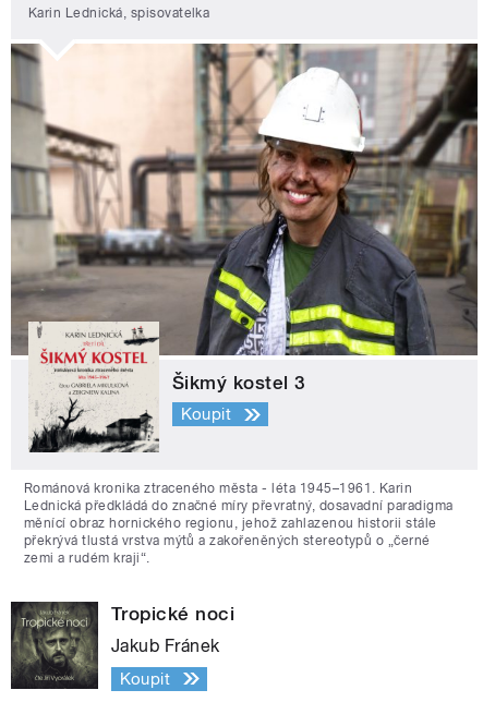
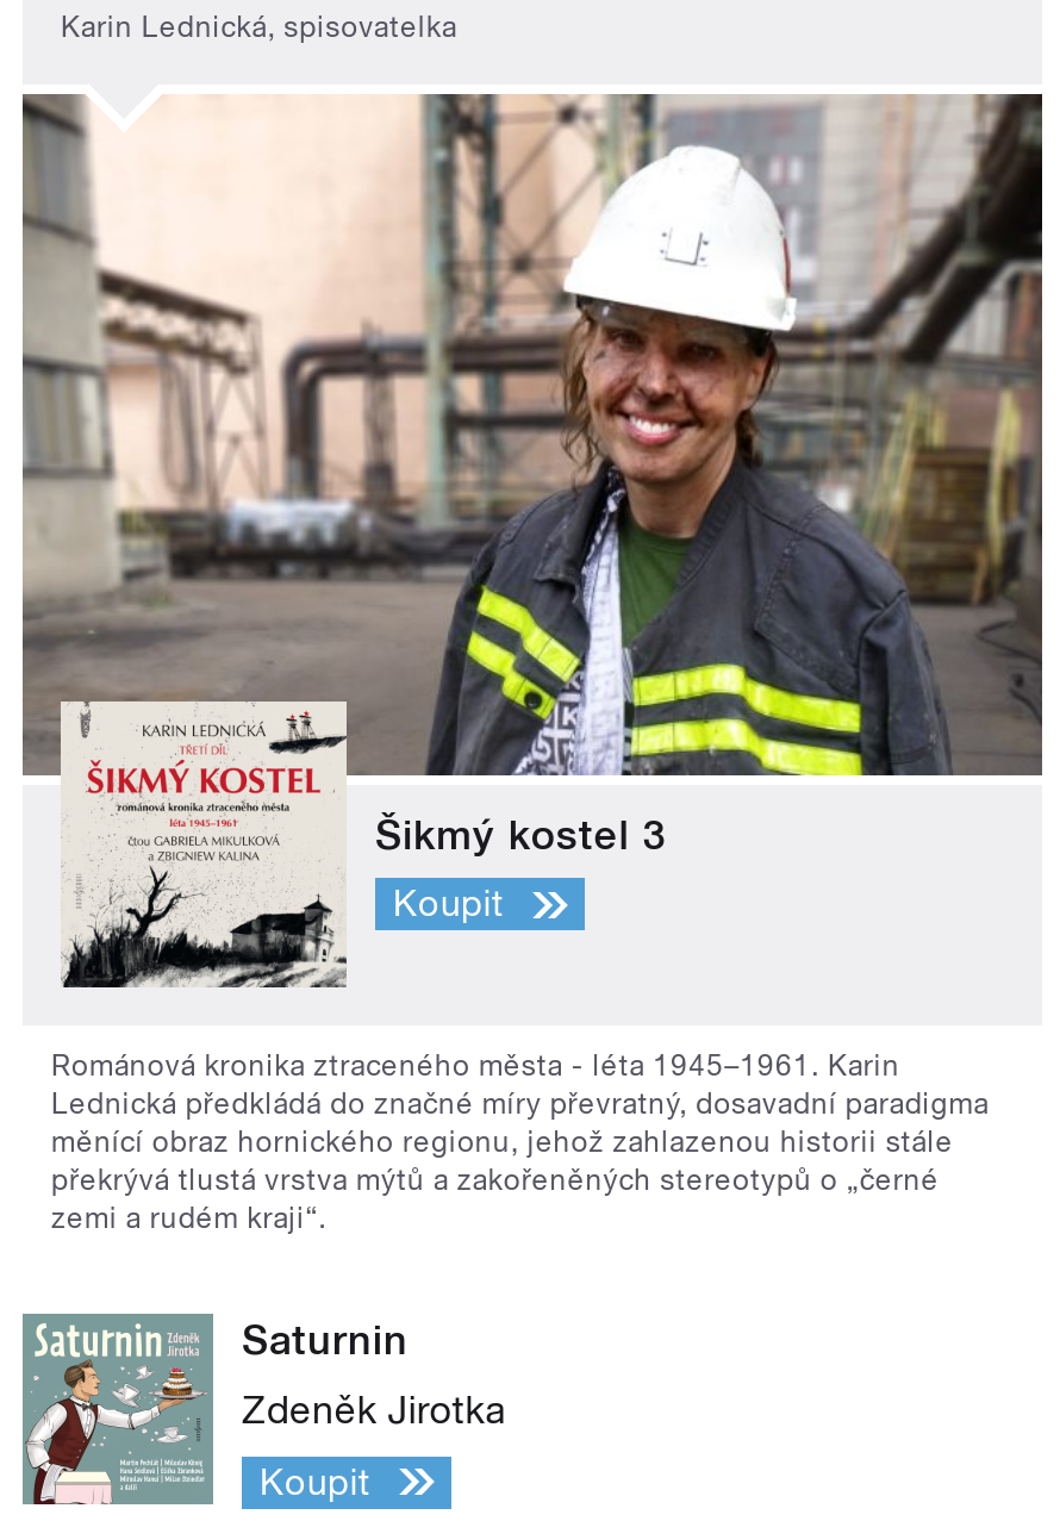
- [image]
- Tropické noci
+ [image]
+ Saturnin

- Jakub Fránek
+ Zdeněk Jirotka
